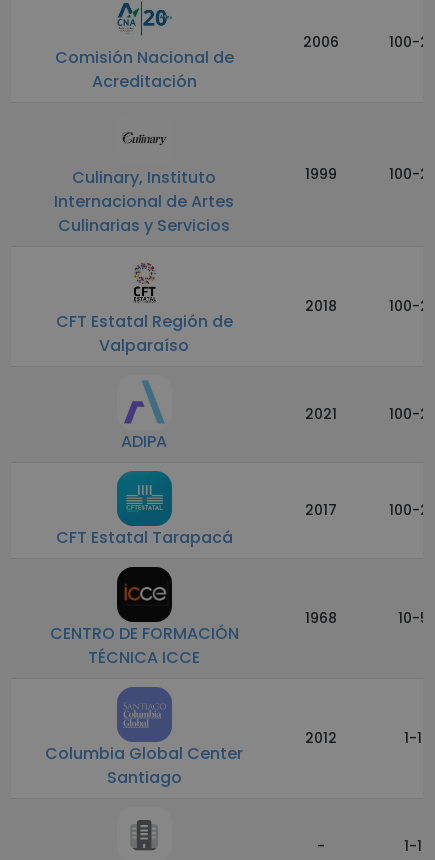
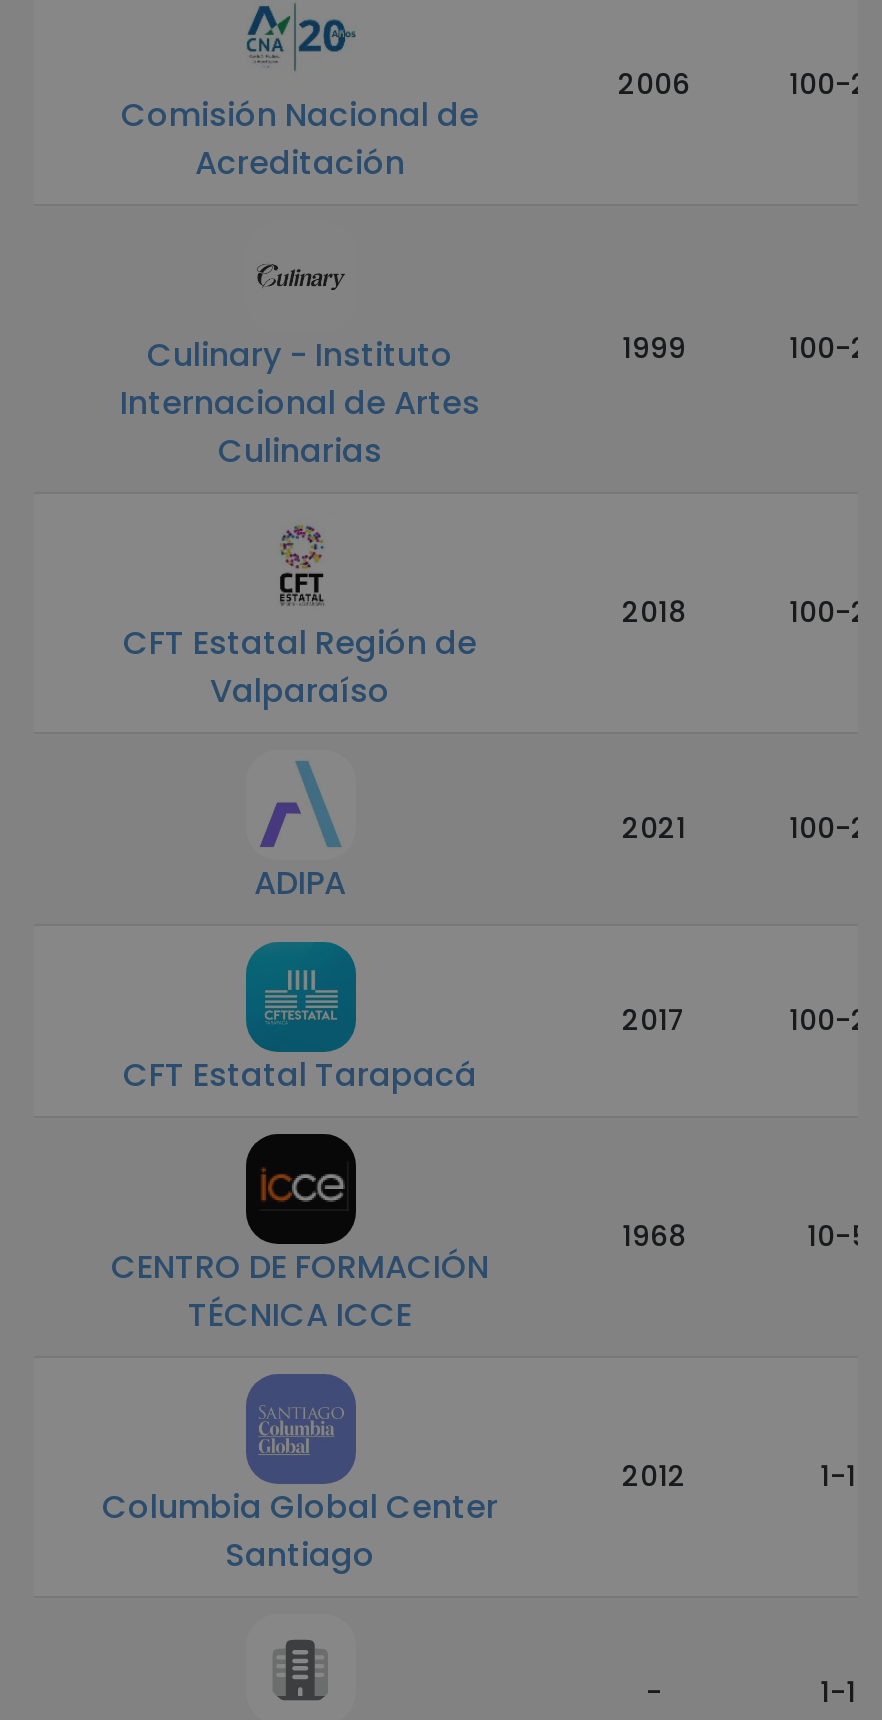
- Culinary, Instituto
+ Culinary - Instituto

- Culinarias y Servicios
+ Culinarias
